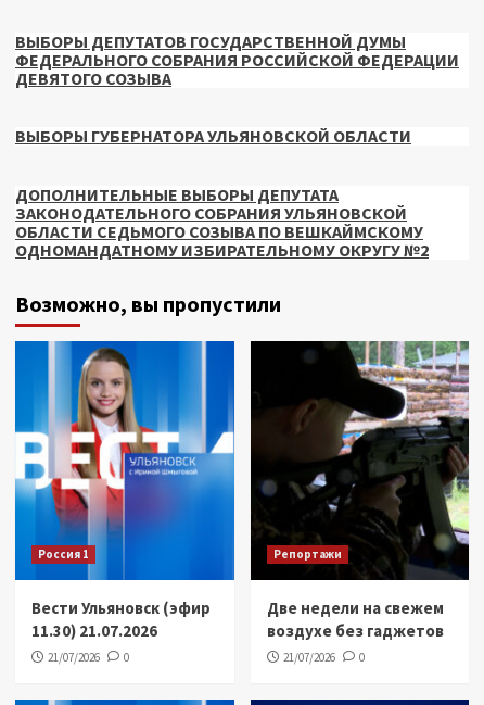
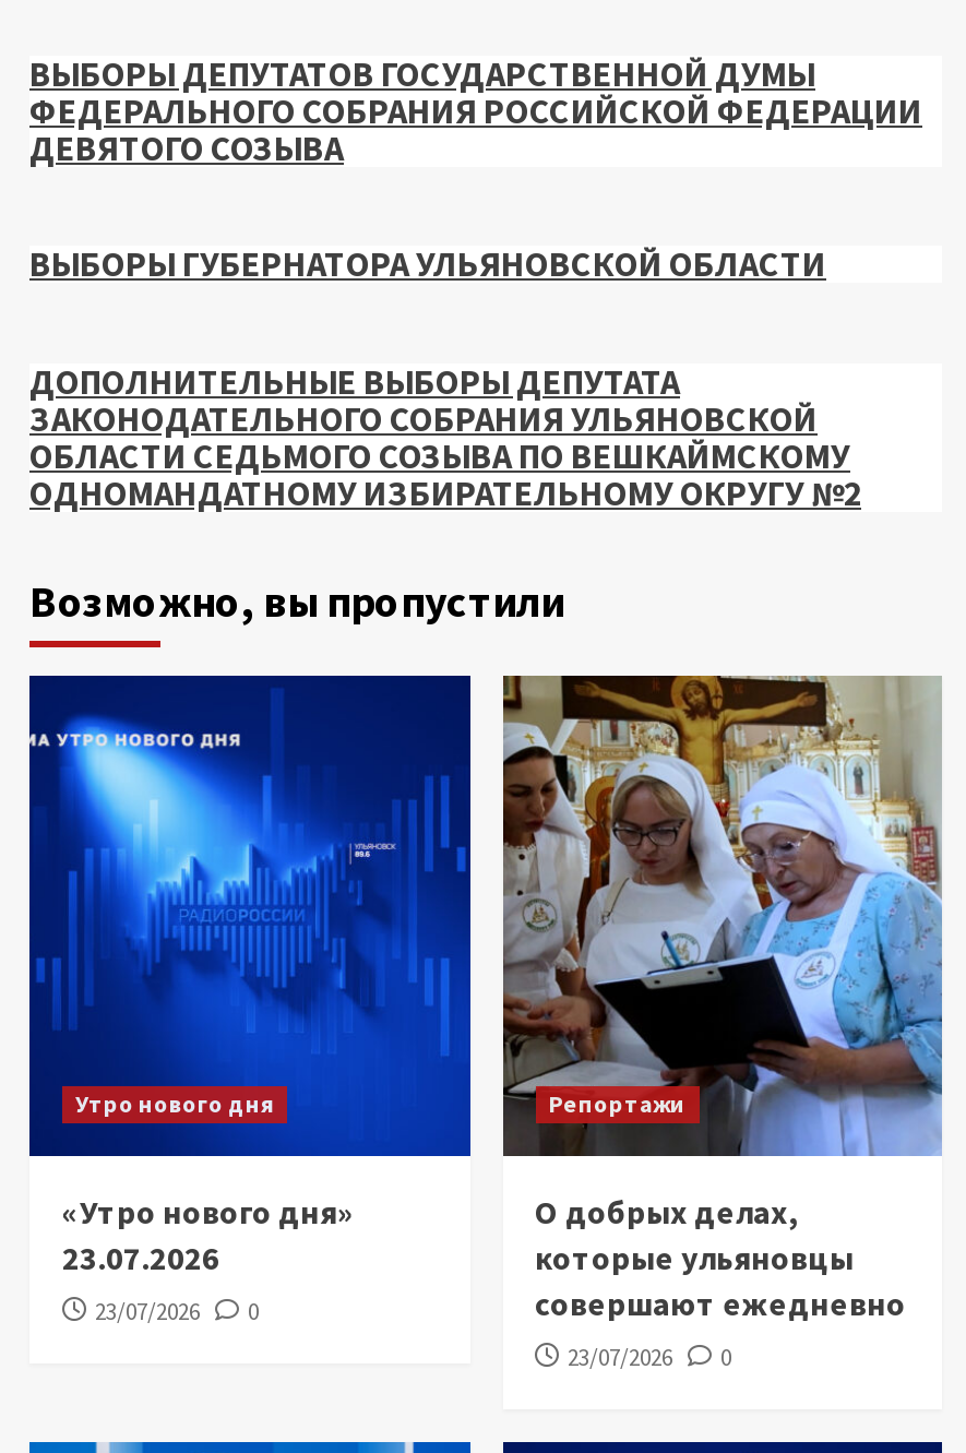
- [image]
- Россия 1
+ [image]
+ Утро нового дня

- [image]
- Две недели на свежем
- воздухе без гаджетов
- 21/07/2026
+ [image]
+ О добрых делах,
+ которые ульяновцы
+ совершают ежедневно
+ 23/07/2026

- Вести Ульяновск (эфир
- 11.30) 21.07.2026
- 21/07/2026
+ «Утро нового дня»
+ 23.07.2026
+ 23/07/2026
